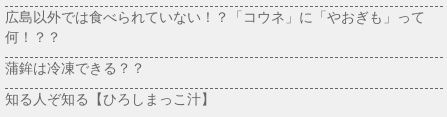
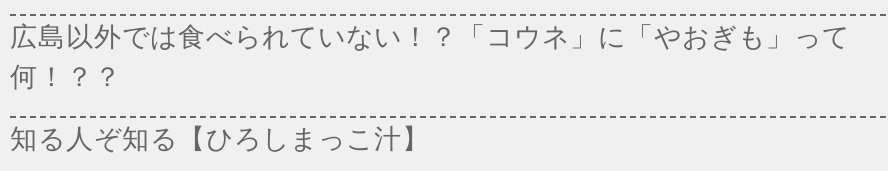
- 蒲鉾は冷凍できる？？
